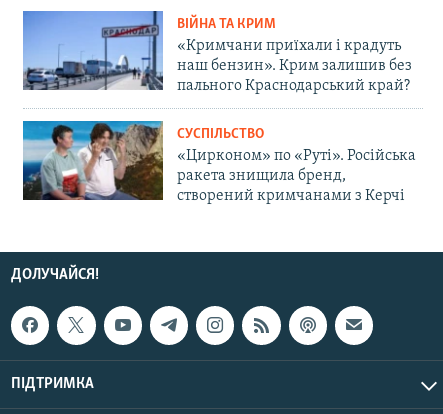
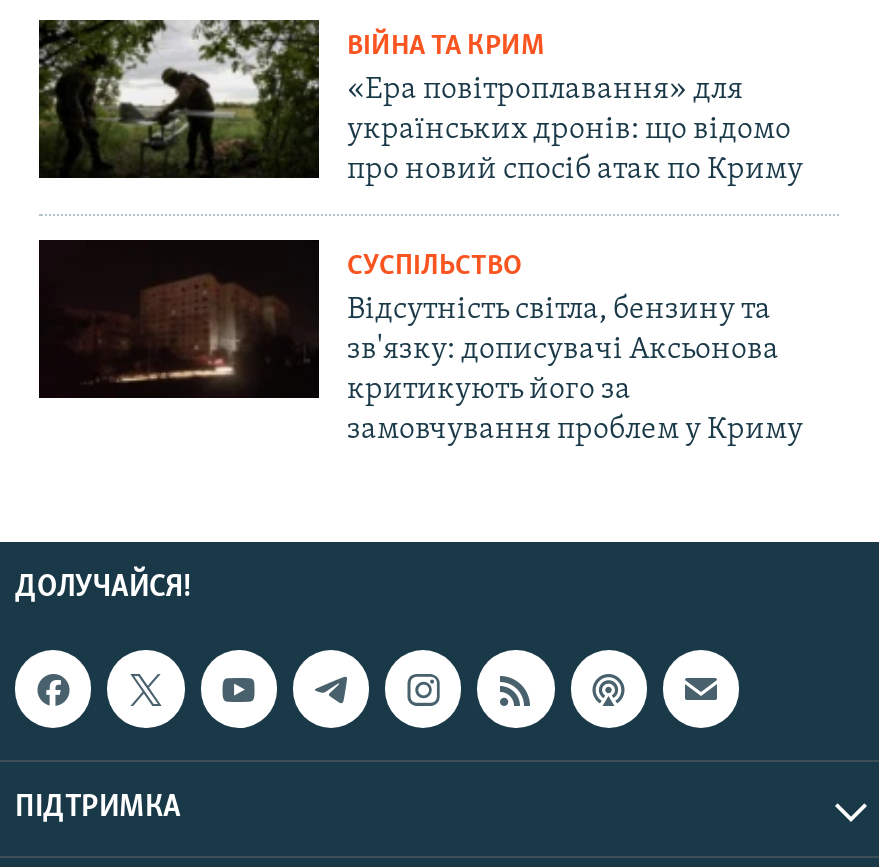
- [image]
- «Кримчани приїхали і крадуть
- наш бензин». Крим залишив без
- пального Краснодарський край?
+ [image]
+ «Ера повітроплавання» для
+ українських дронів: що відомо
+ про новий спосіб атак по Криму

- [image]
- «Цирконом» по «Руті». Російська
- ракета знищила бренд,
- створений кримчанами з Керчі
+ [image]
+ Відсутність світла, бензину та
+ зв'язку: дописувачі Аксьонова
+ критикують його за
+ замовчування проблем у Криму
